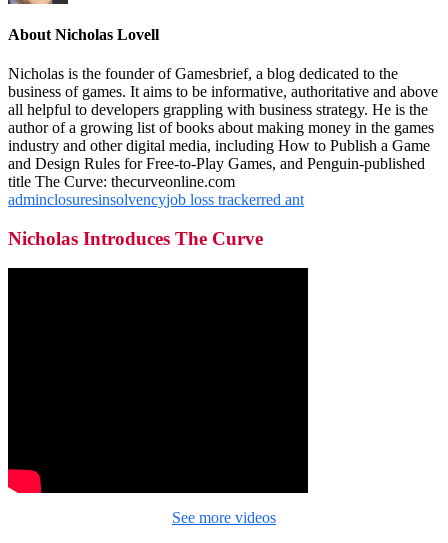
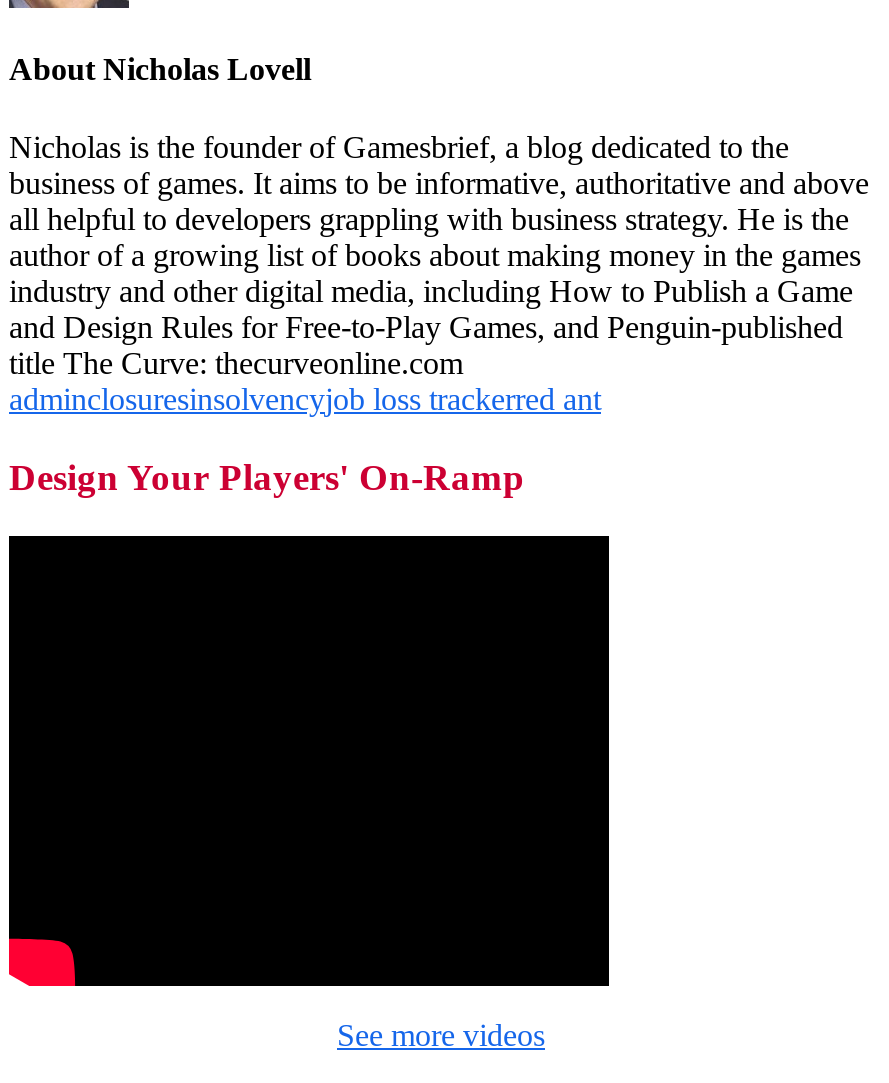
- Nicholas Introduces The Curve
+ Design Your Players' On-Ramp
